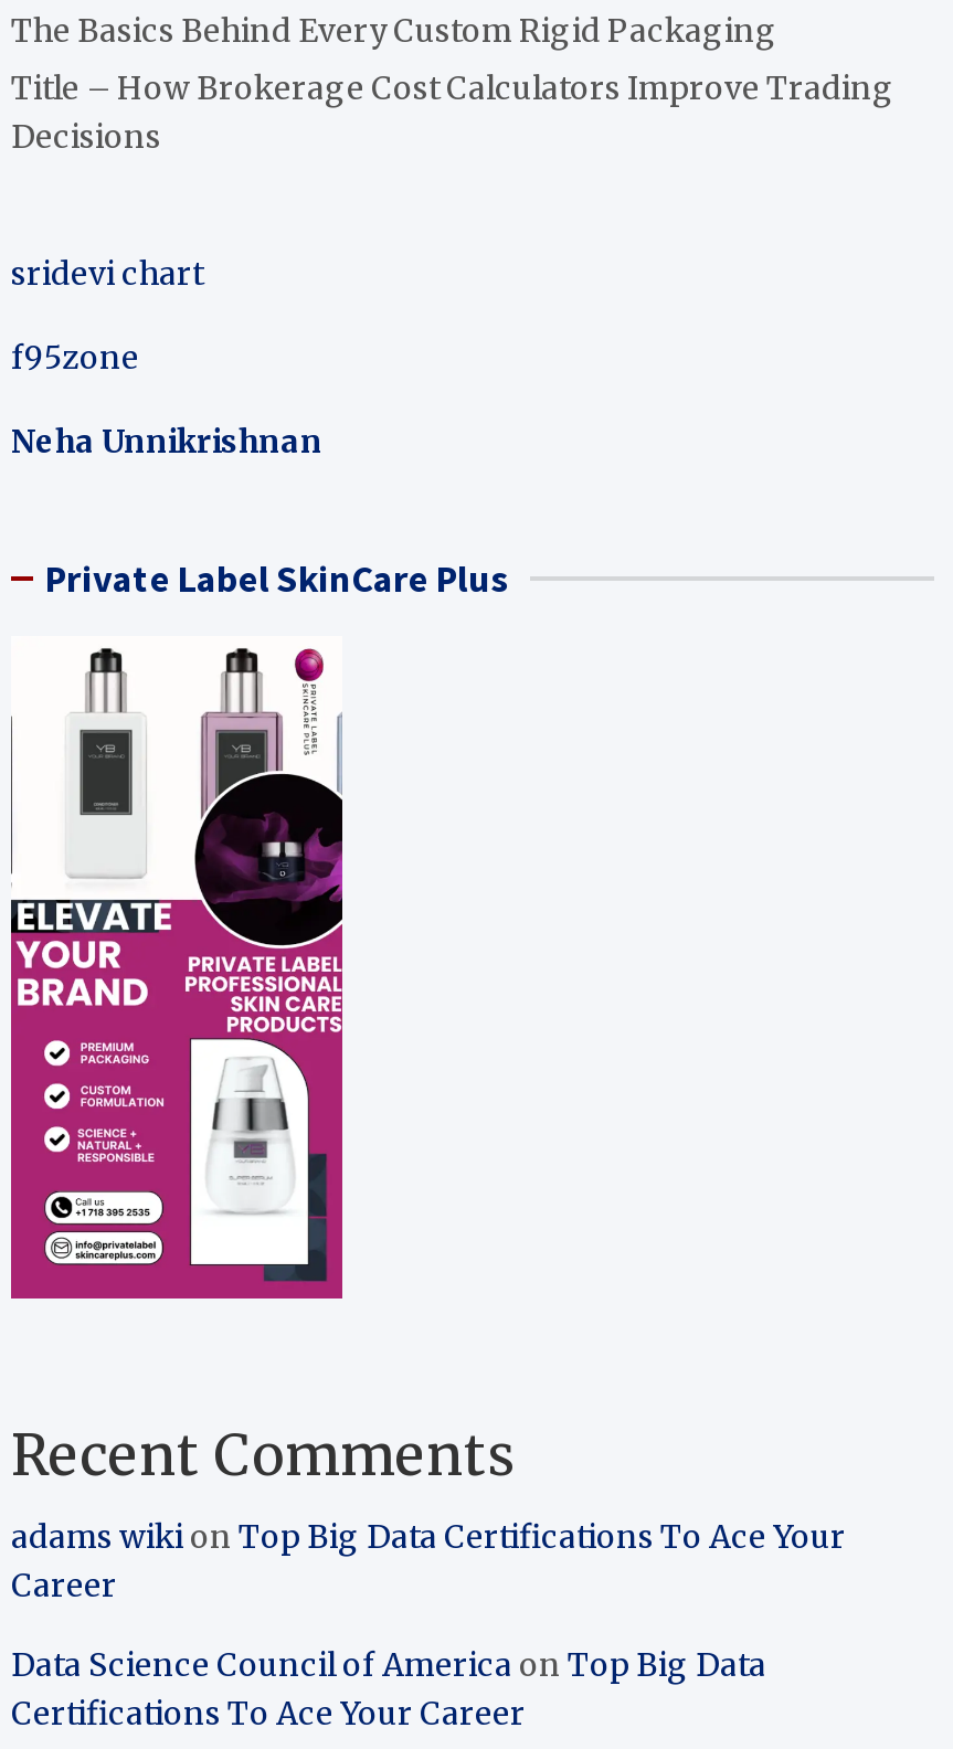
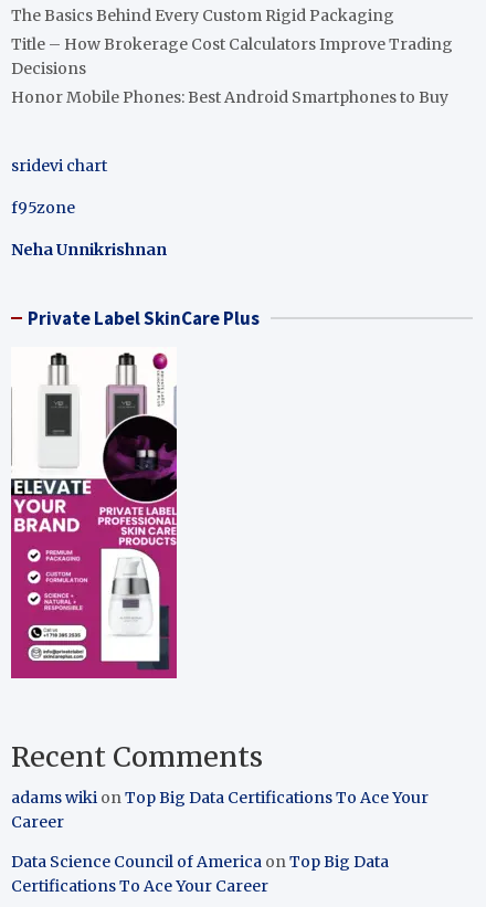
+ Honor Mobile Phones: Best Android Smartphones to Buy
